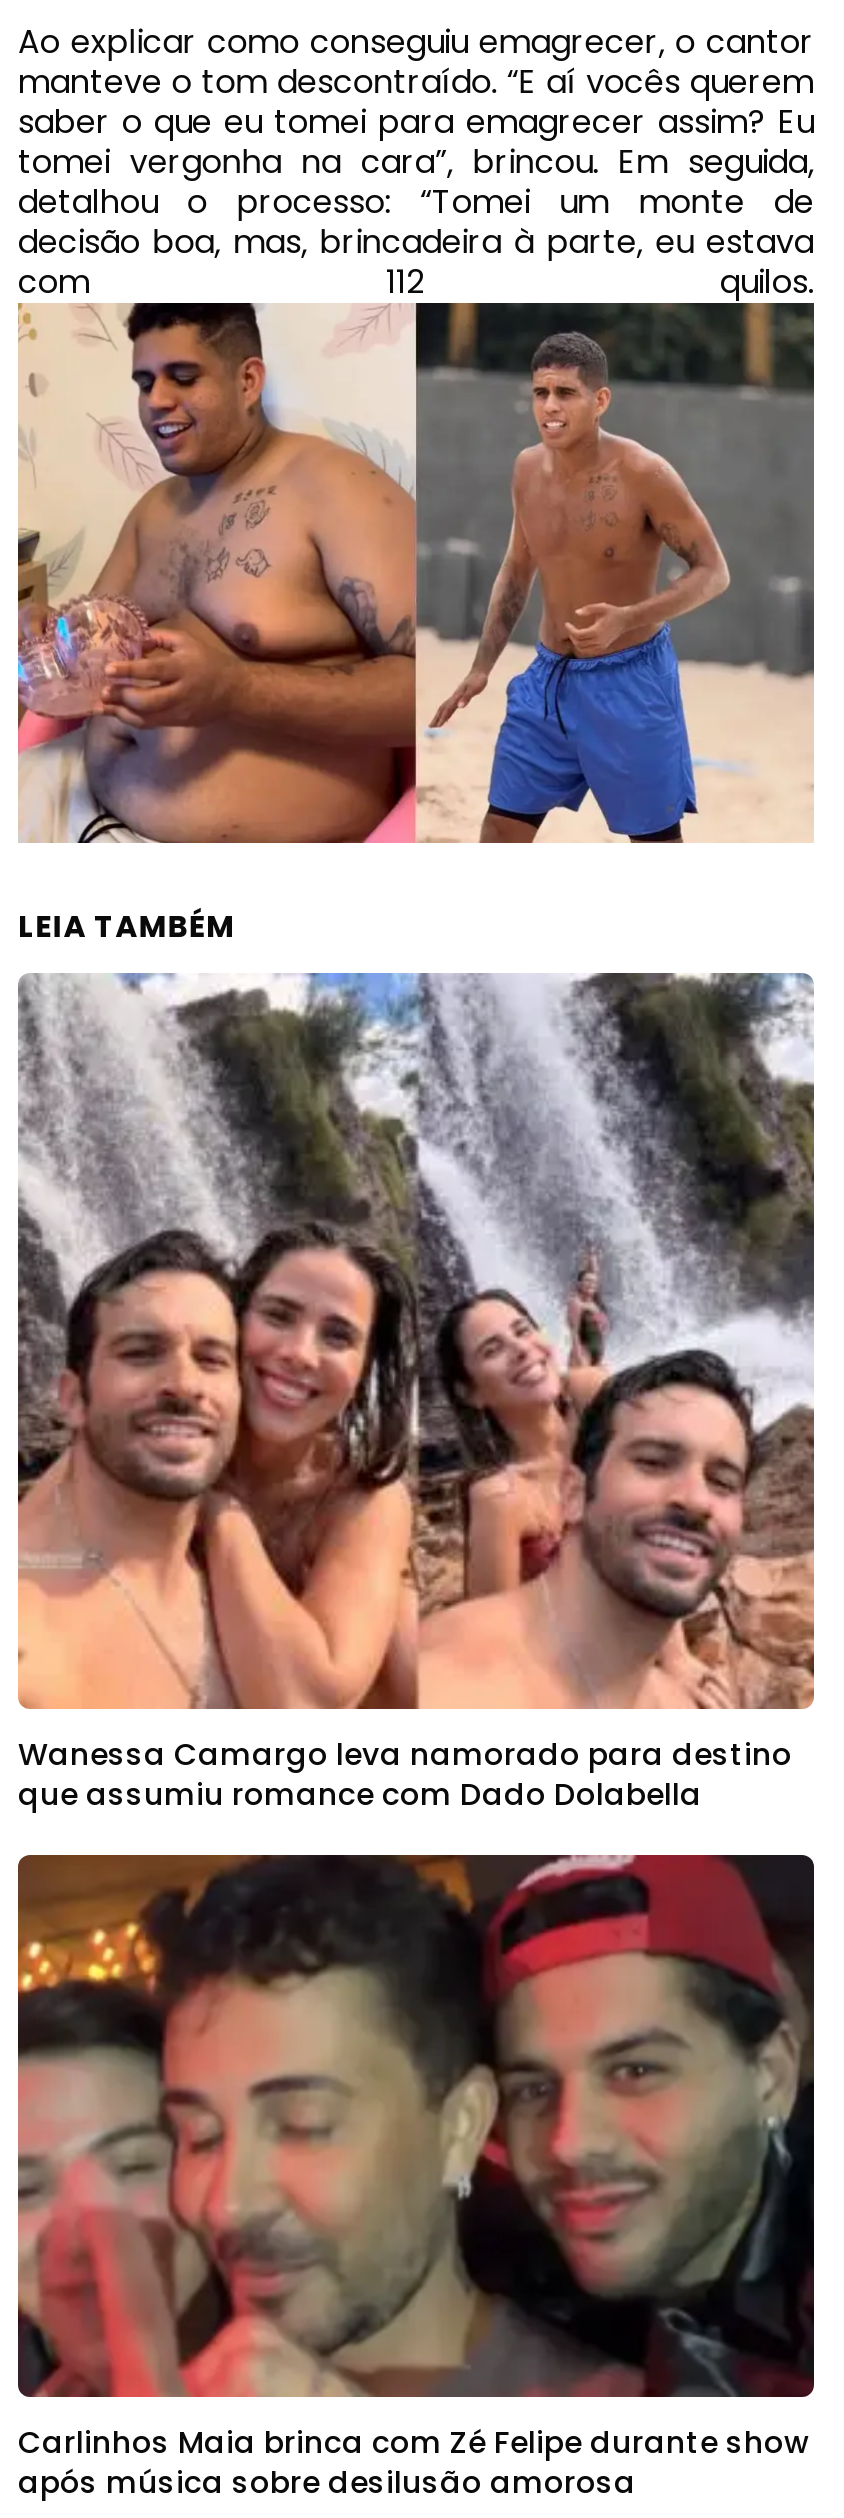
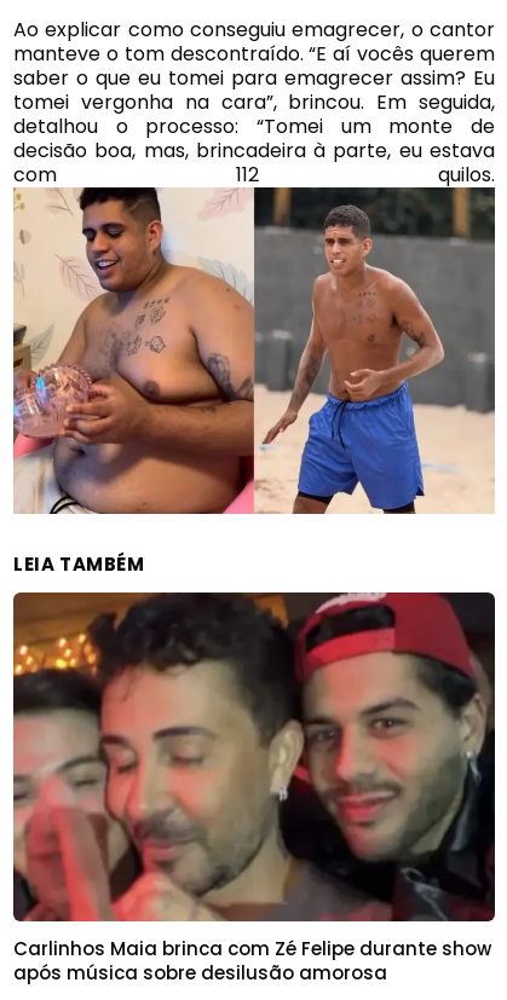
- [image]
- Wanessa Camargo leva namorado para destino
- que assumiu romance com Dado Dolabella
